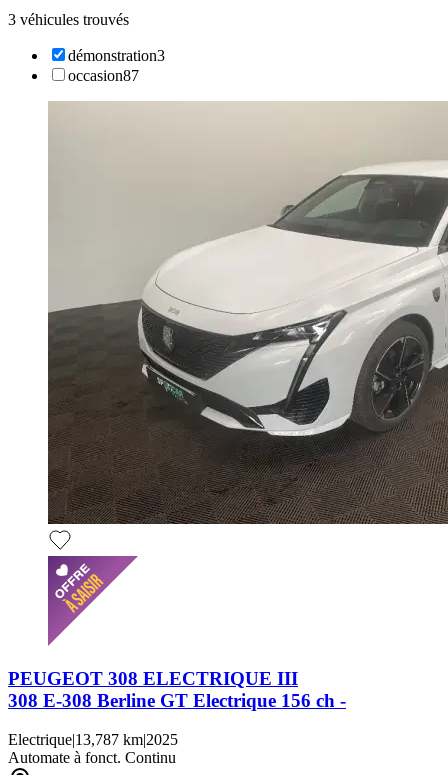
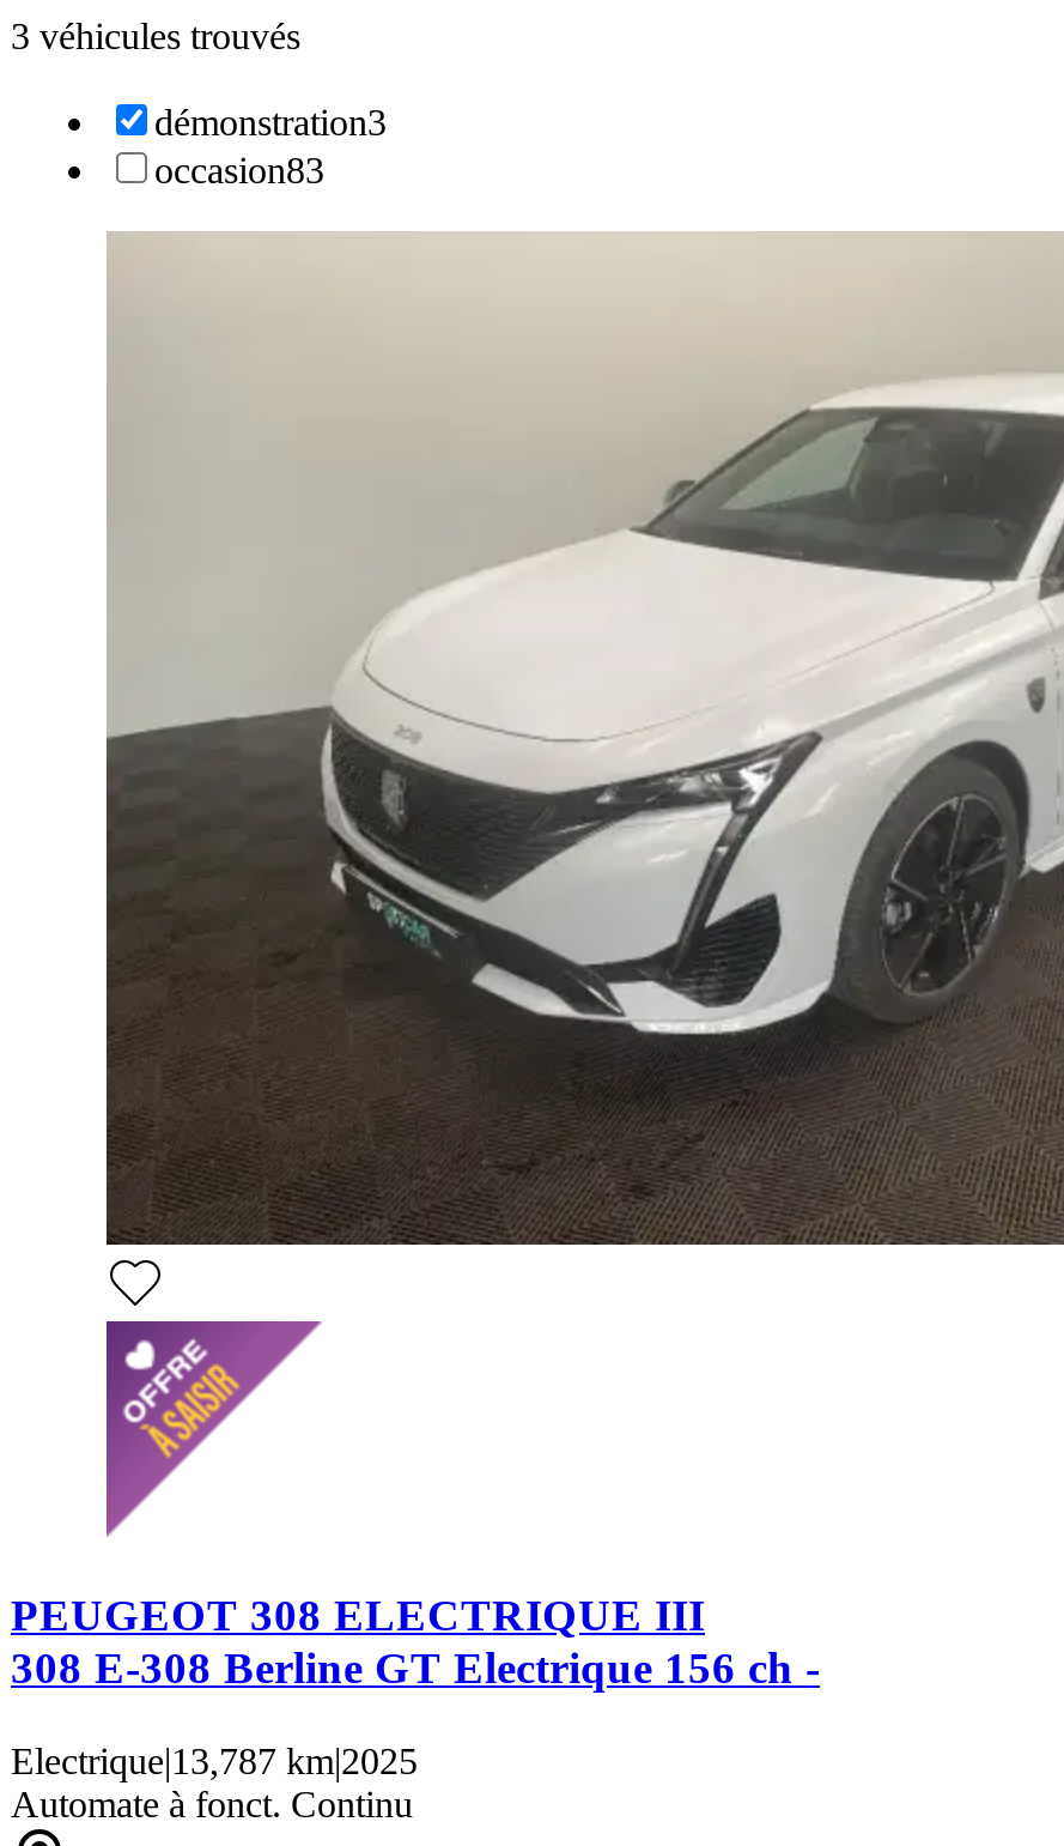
- occasion87
+ occasion83
